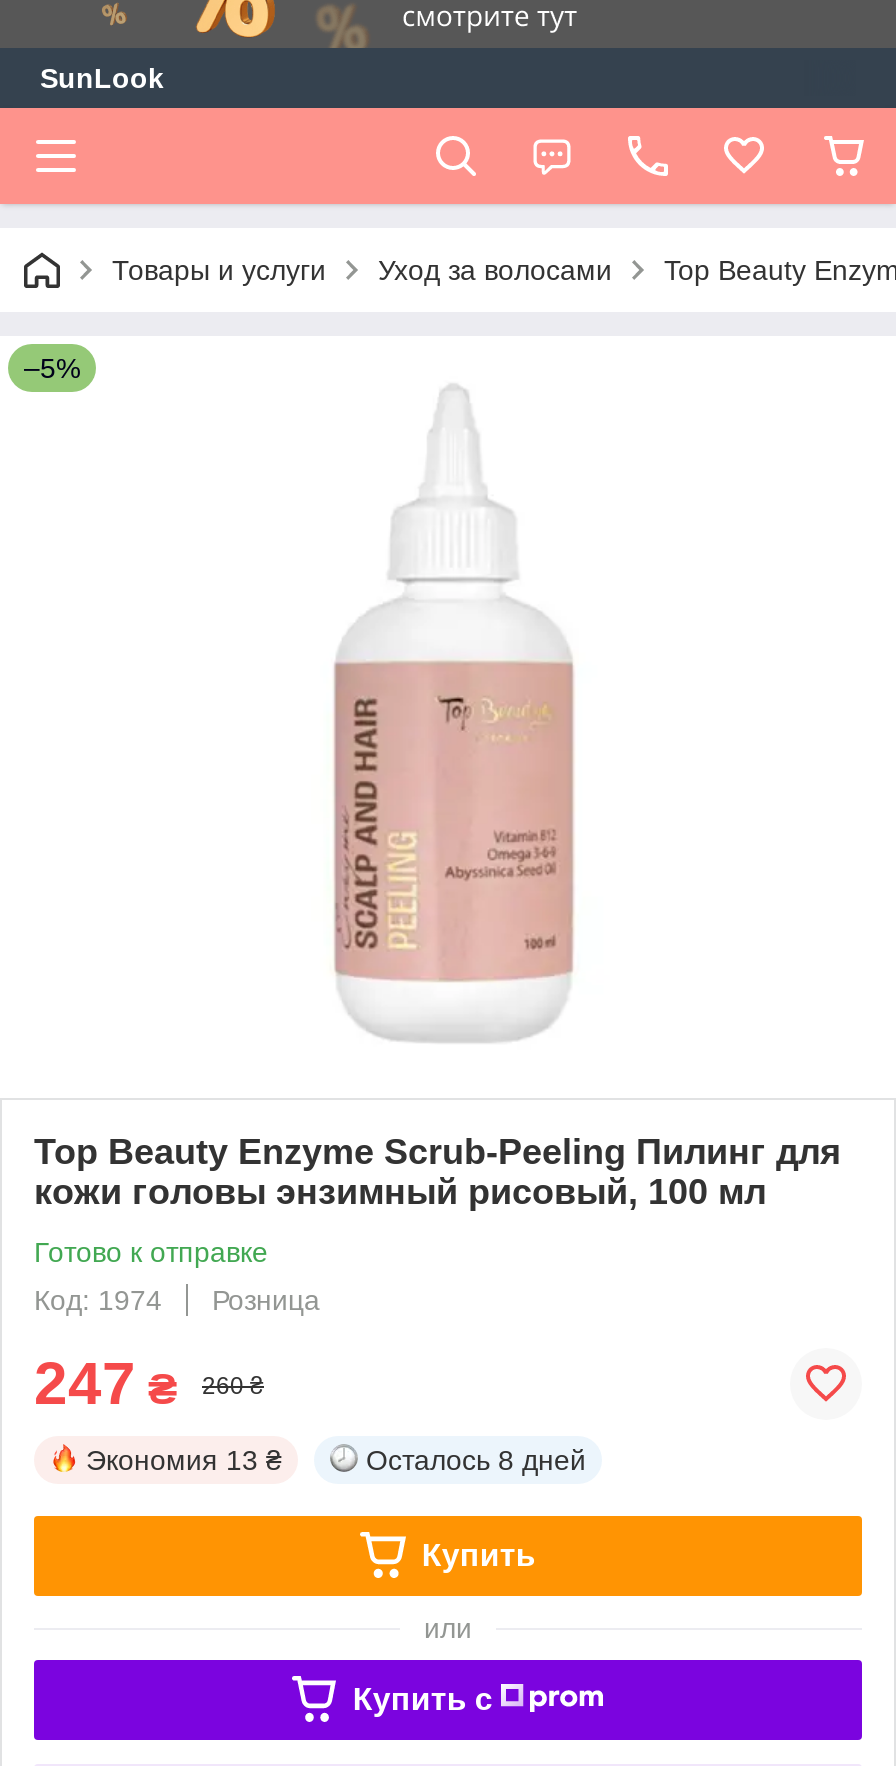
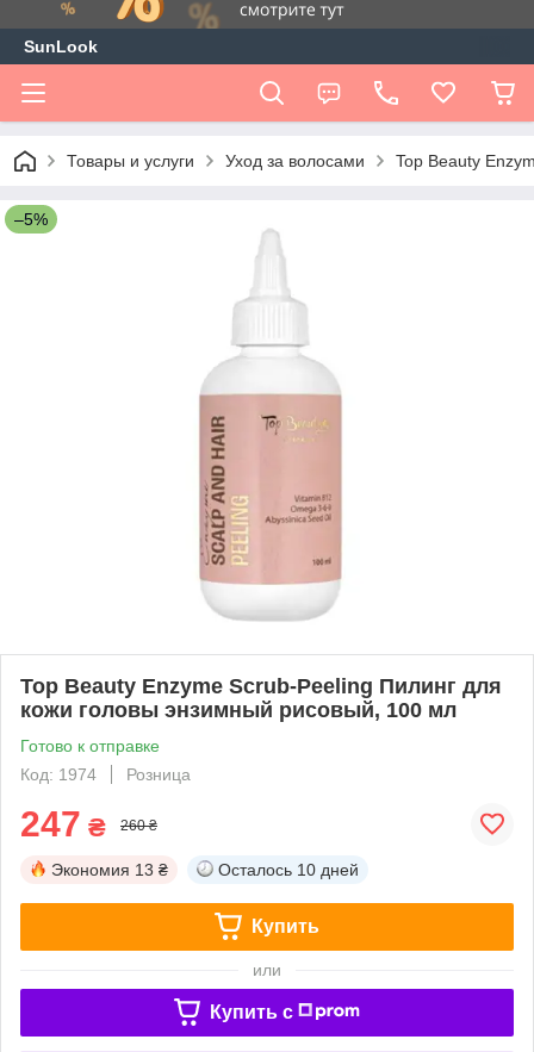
- Осталось 8 дней
+ Осталось 10 дней
